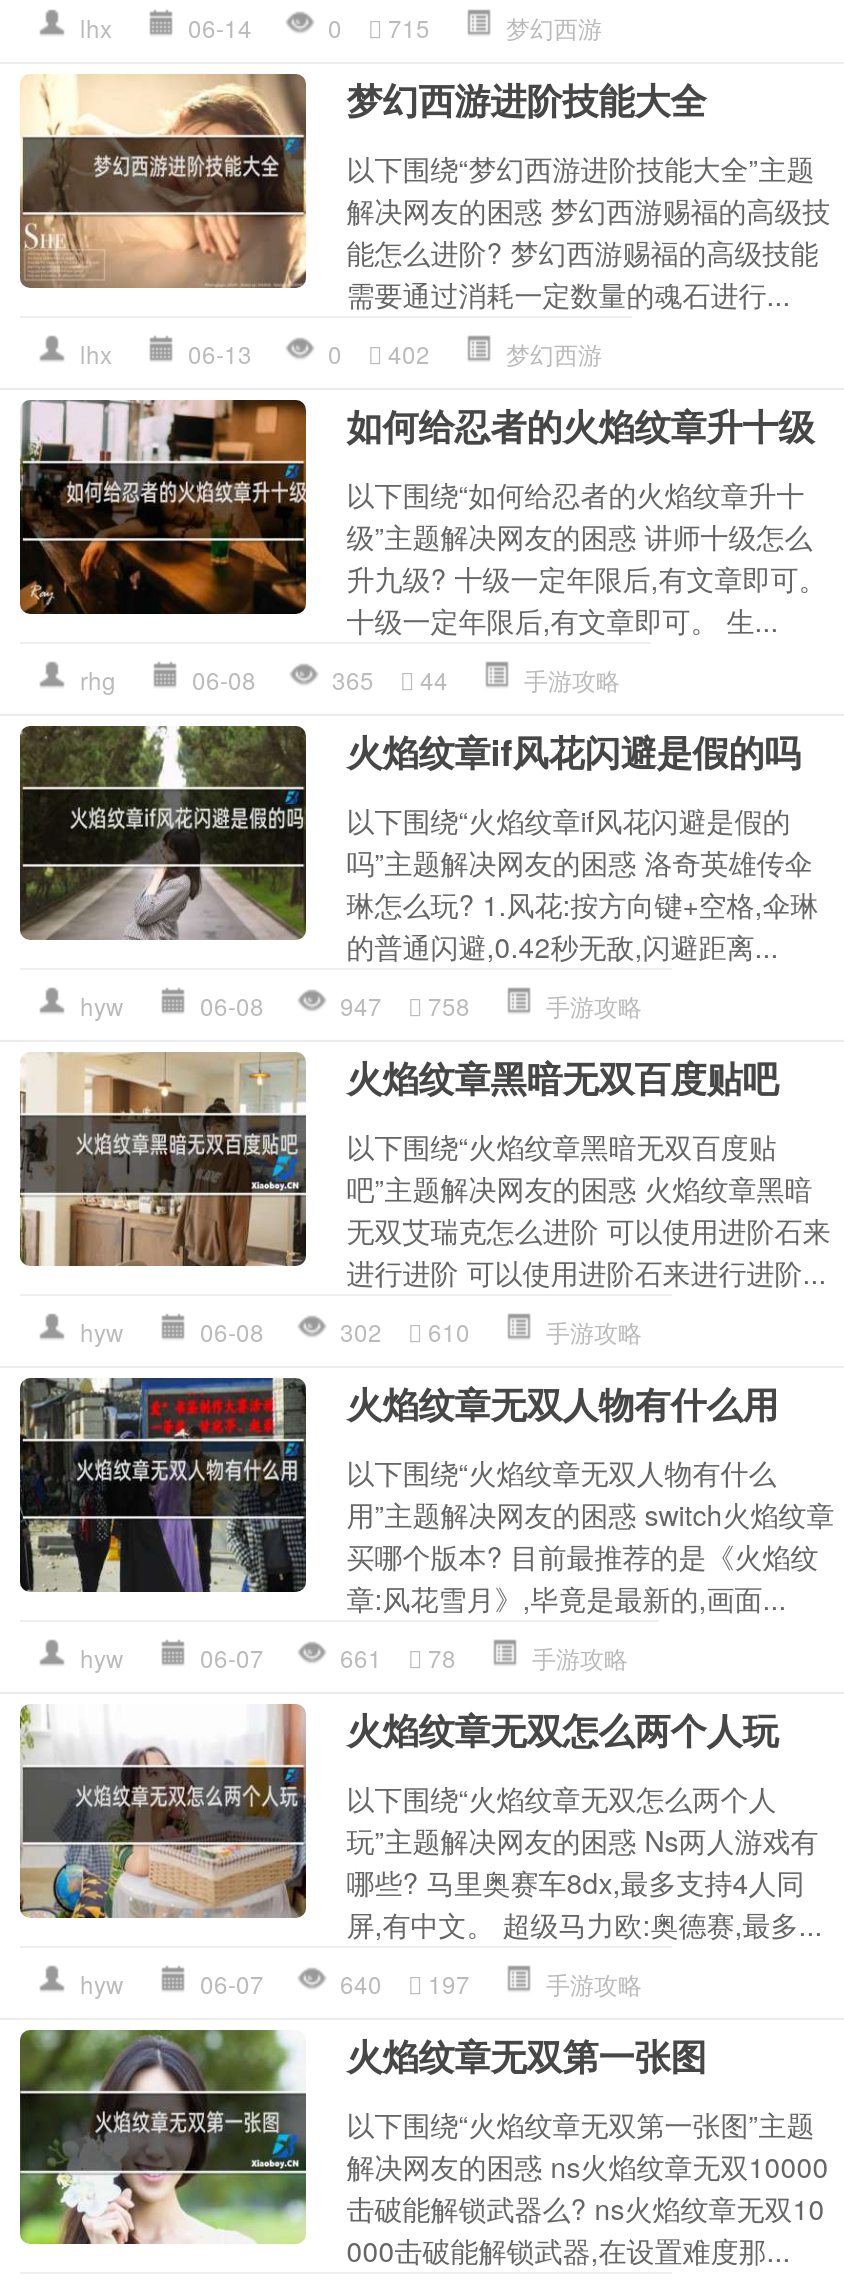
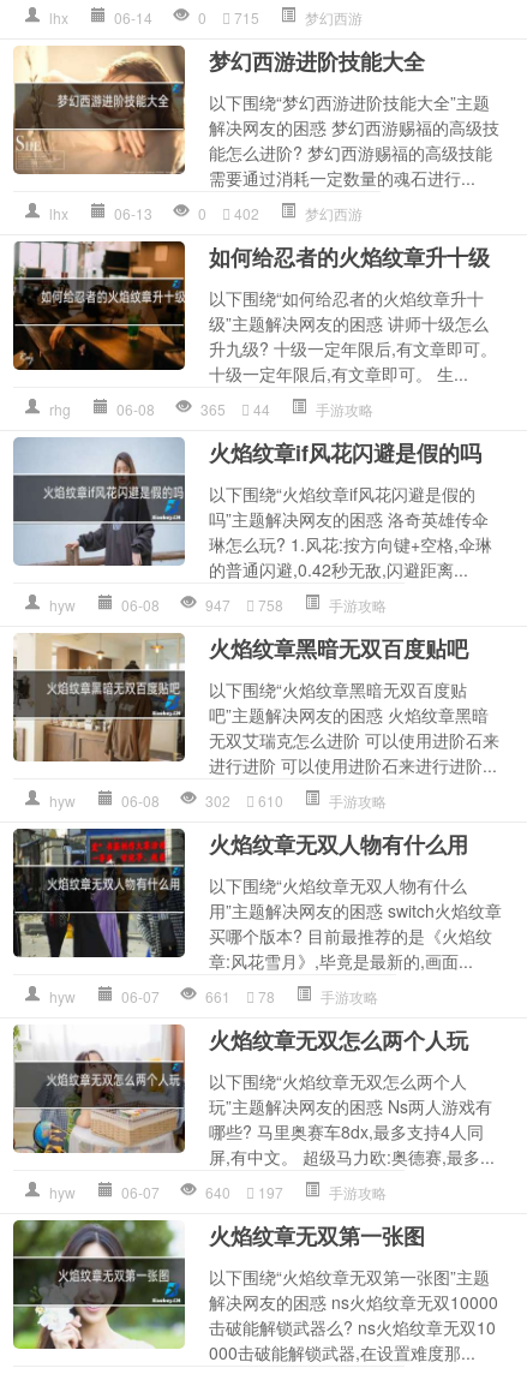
- [image]
+ [image]
